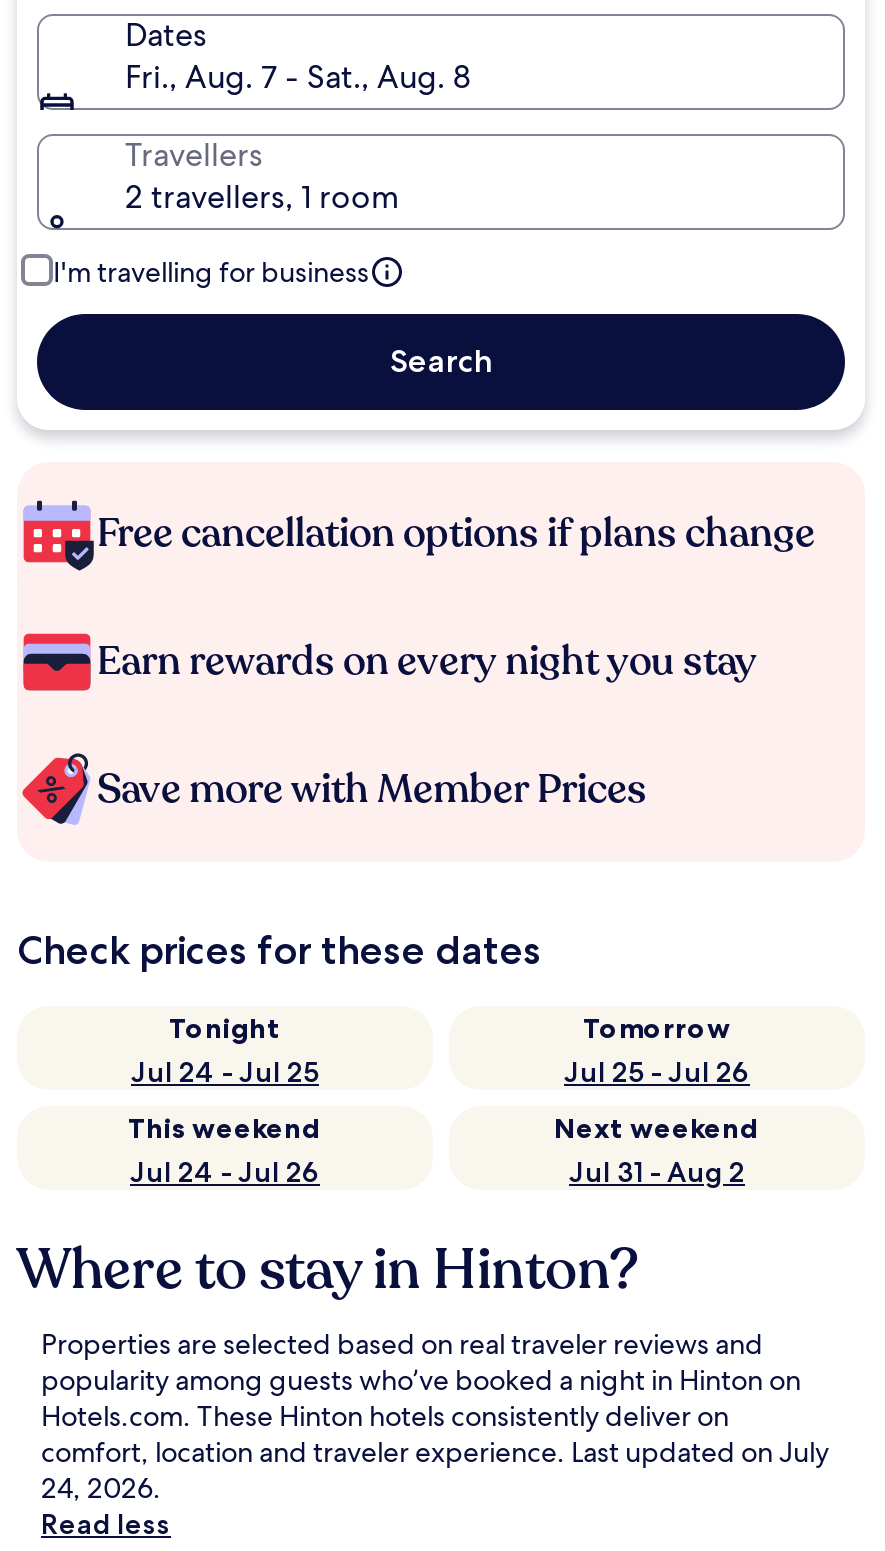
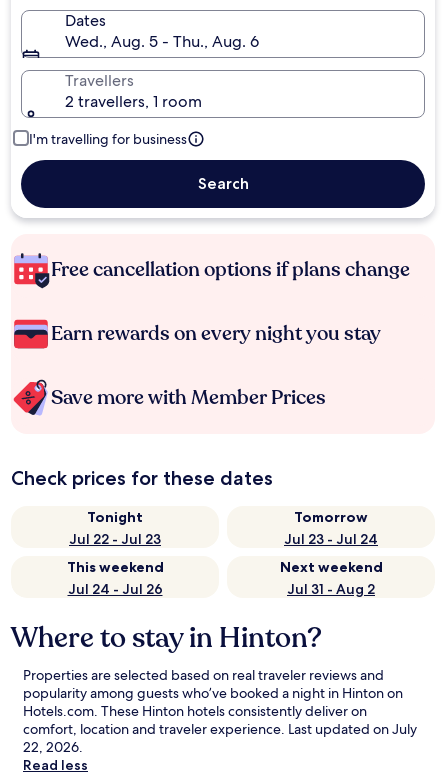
- Fri., Aug. 7 - Sat., Aug. 8
+ Wed., Aug. 5 - Thu., Aug. 6

- Jul 24 - Jul 25
+ Jul 22 - Jul 23

- Jul 25 - Jul 26
+ Jul 23 - Jul 24

- 24, 2026.
+ 22, 2026.
